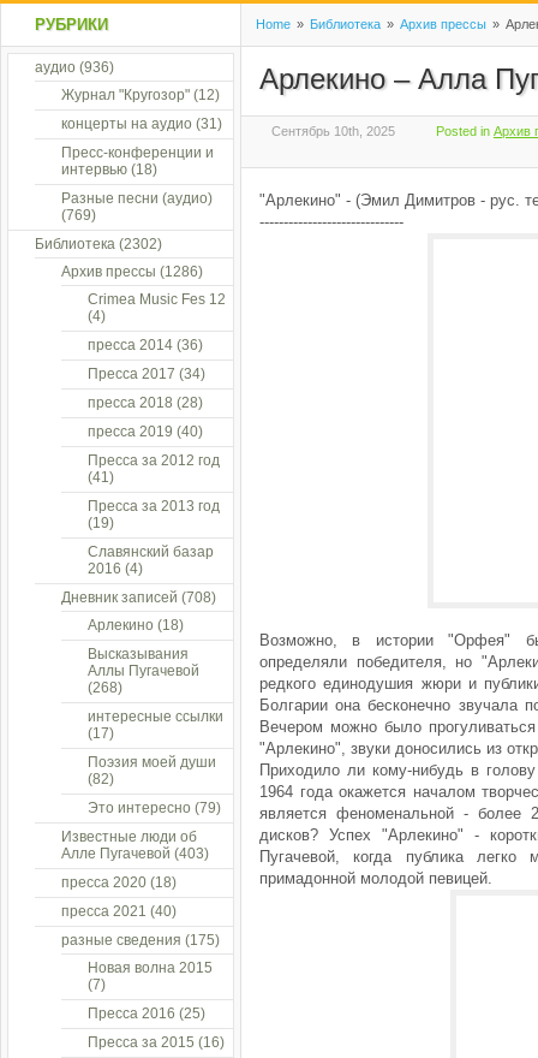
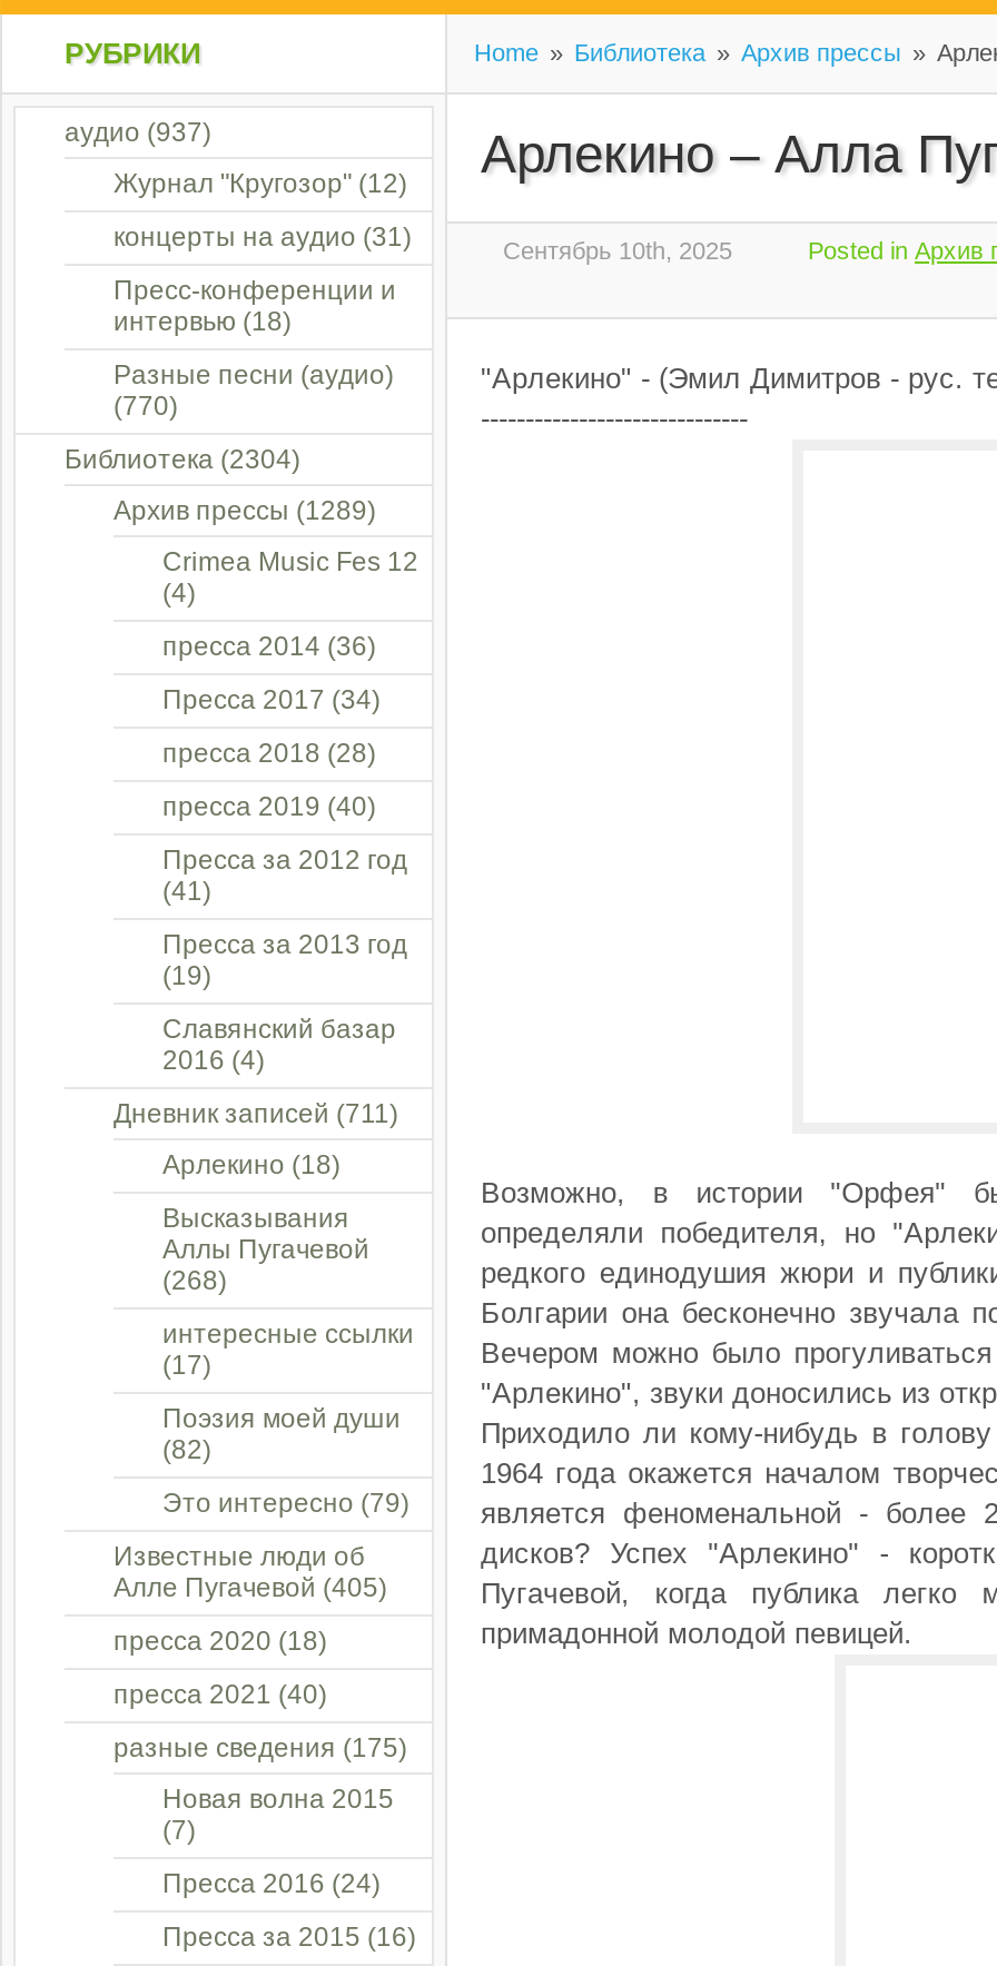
- аудио (936)
+ аудио (937)

- (769)
+ (770)

- Библиотека (2302)
+ Библиотека (2304)

- Архив прессы (1286)
+ Архив прессы (1289)

- Дневник записей (708)
+ Дневник записей (711)

- Алле Пугачевой (403)
+ Алле Пугачевой (405)

- Пресса 2016 (25)
+ Пресса 2016 (24)
